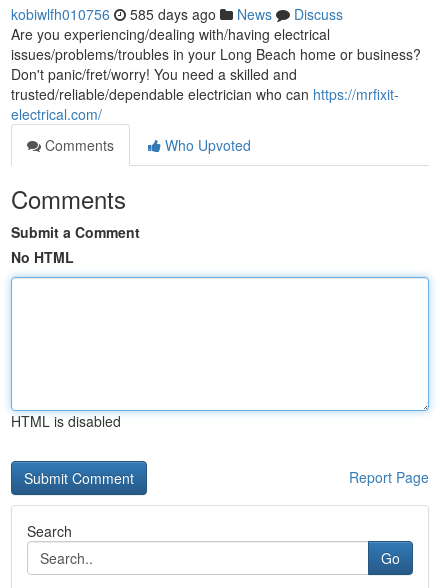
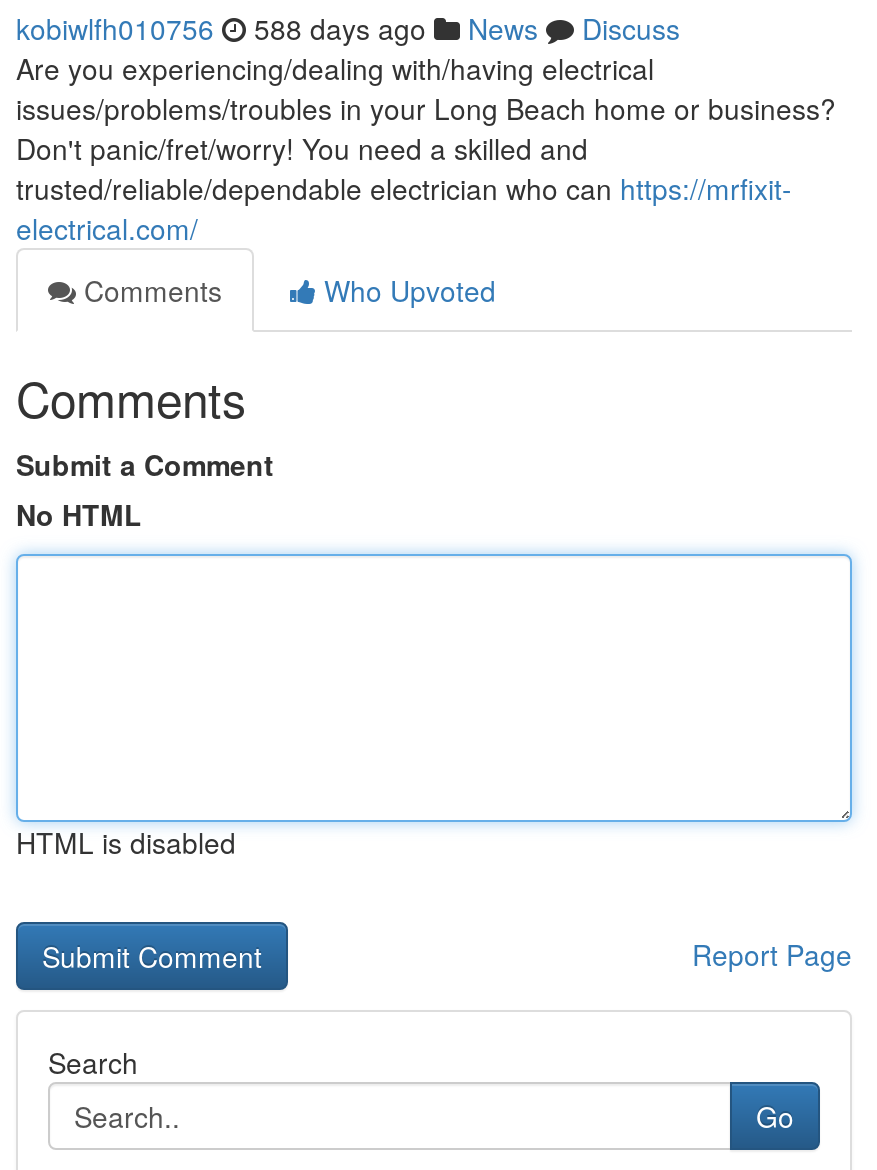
- kobiwlfh010756 585 days ago News Discuss
+ kobiwlfh010756 588 days ago News Discuss
